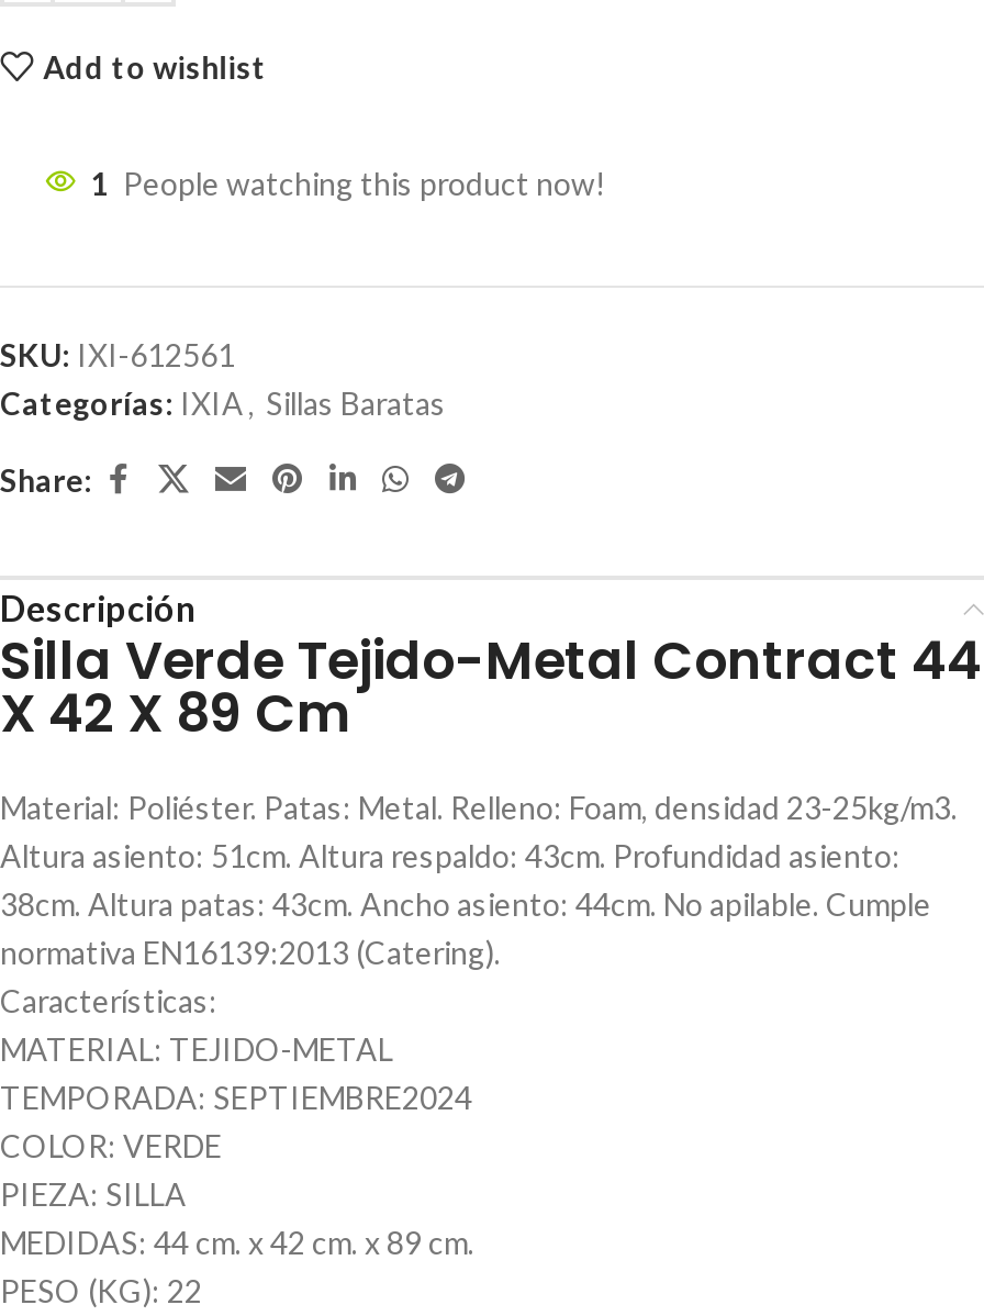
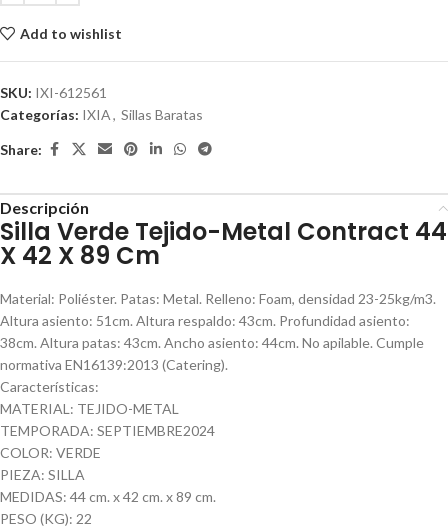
- 1 People watching this product now!
